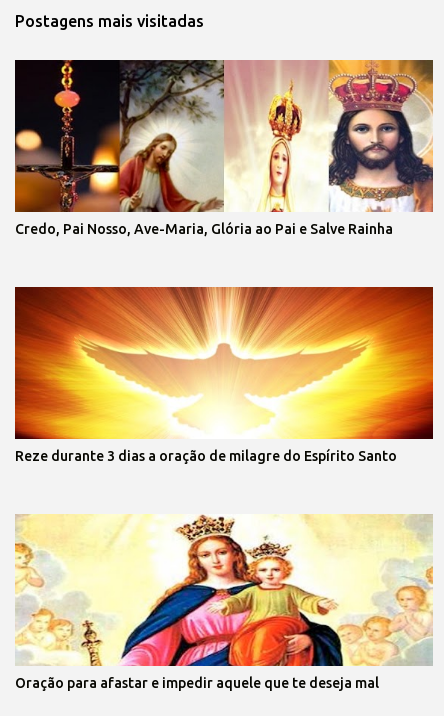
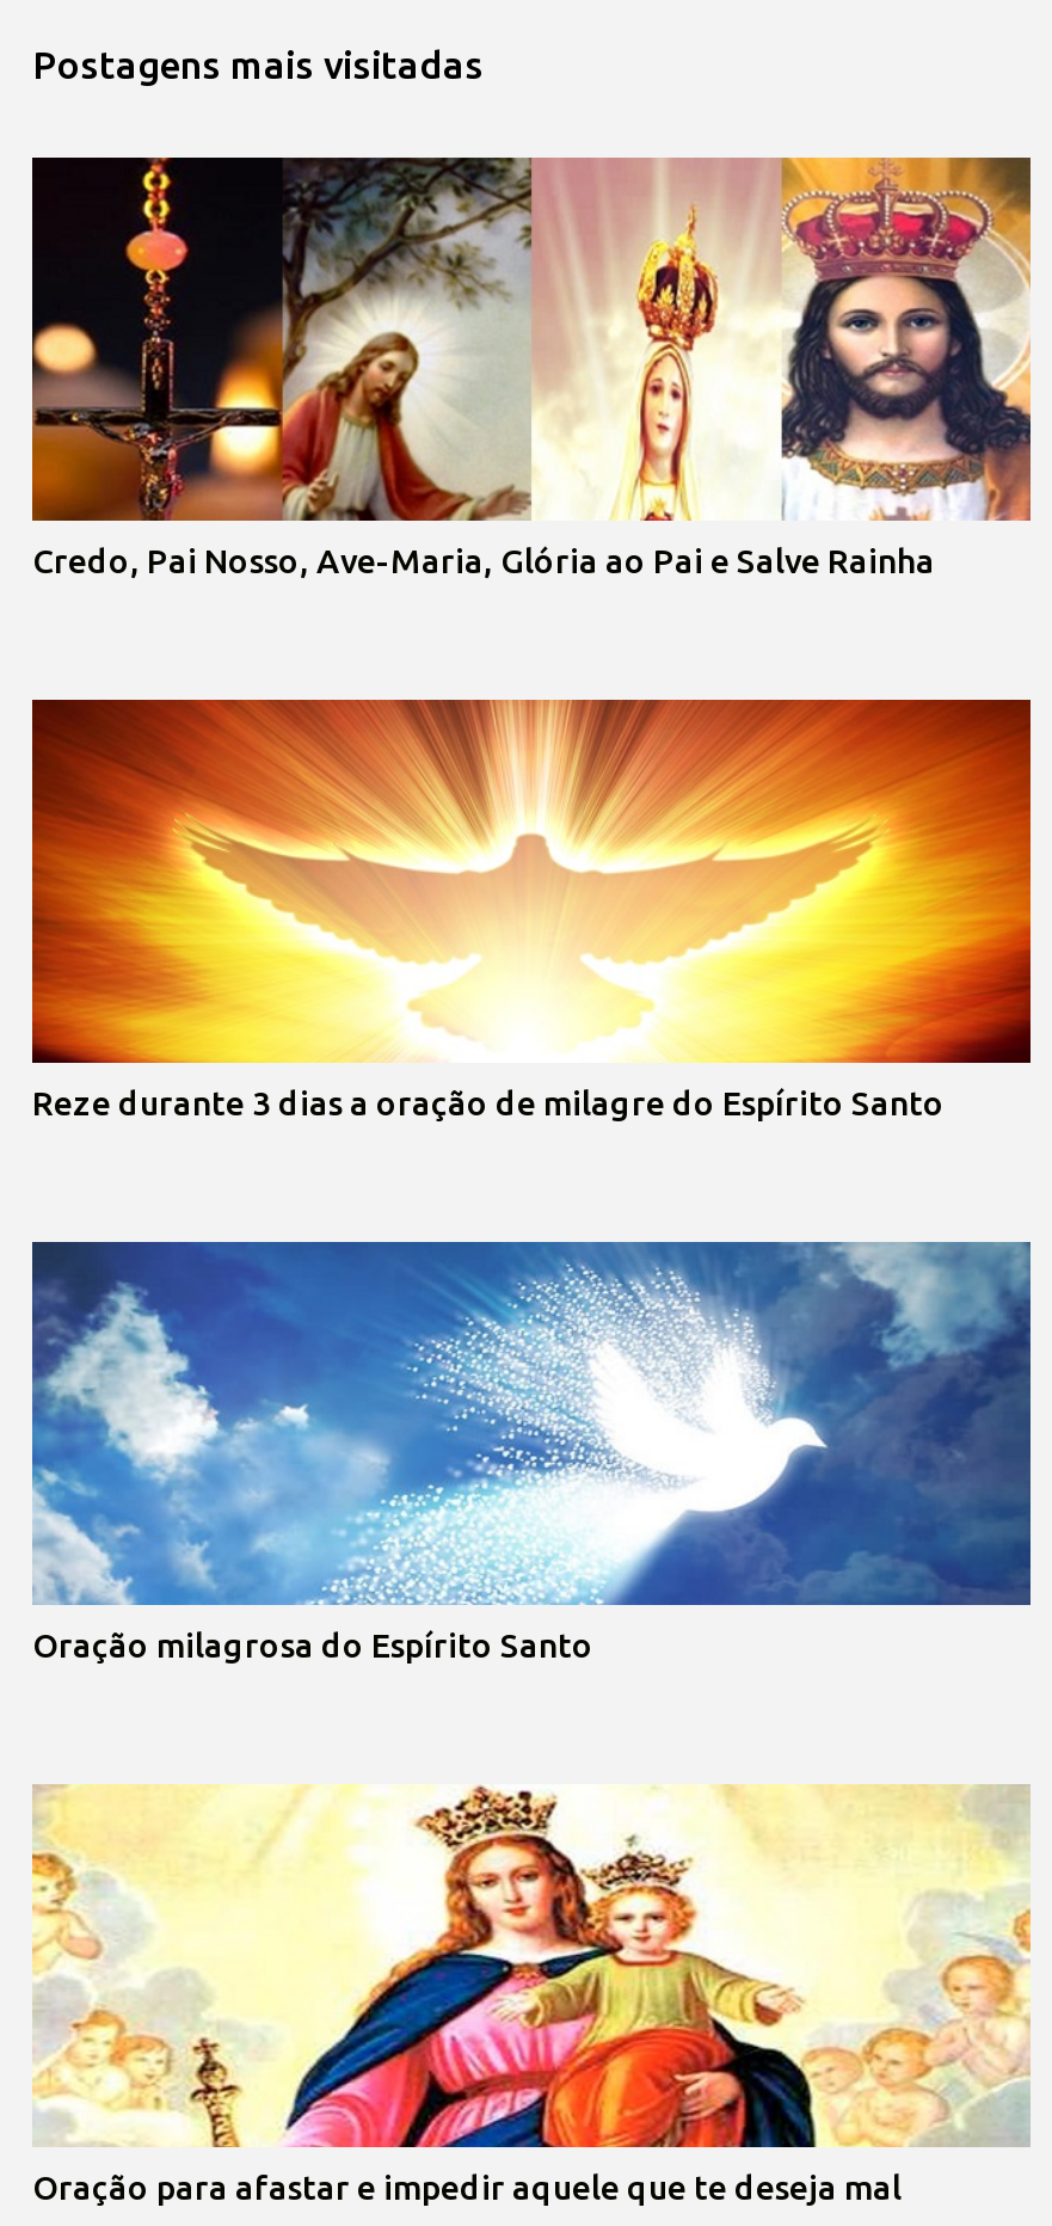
+ [image]
+ Oração milagrosa do Espírito Santo
